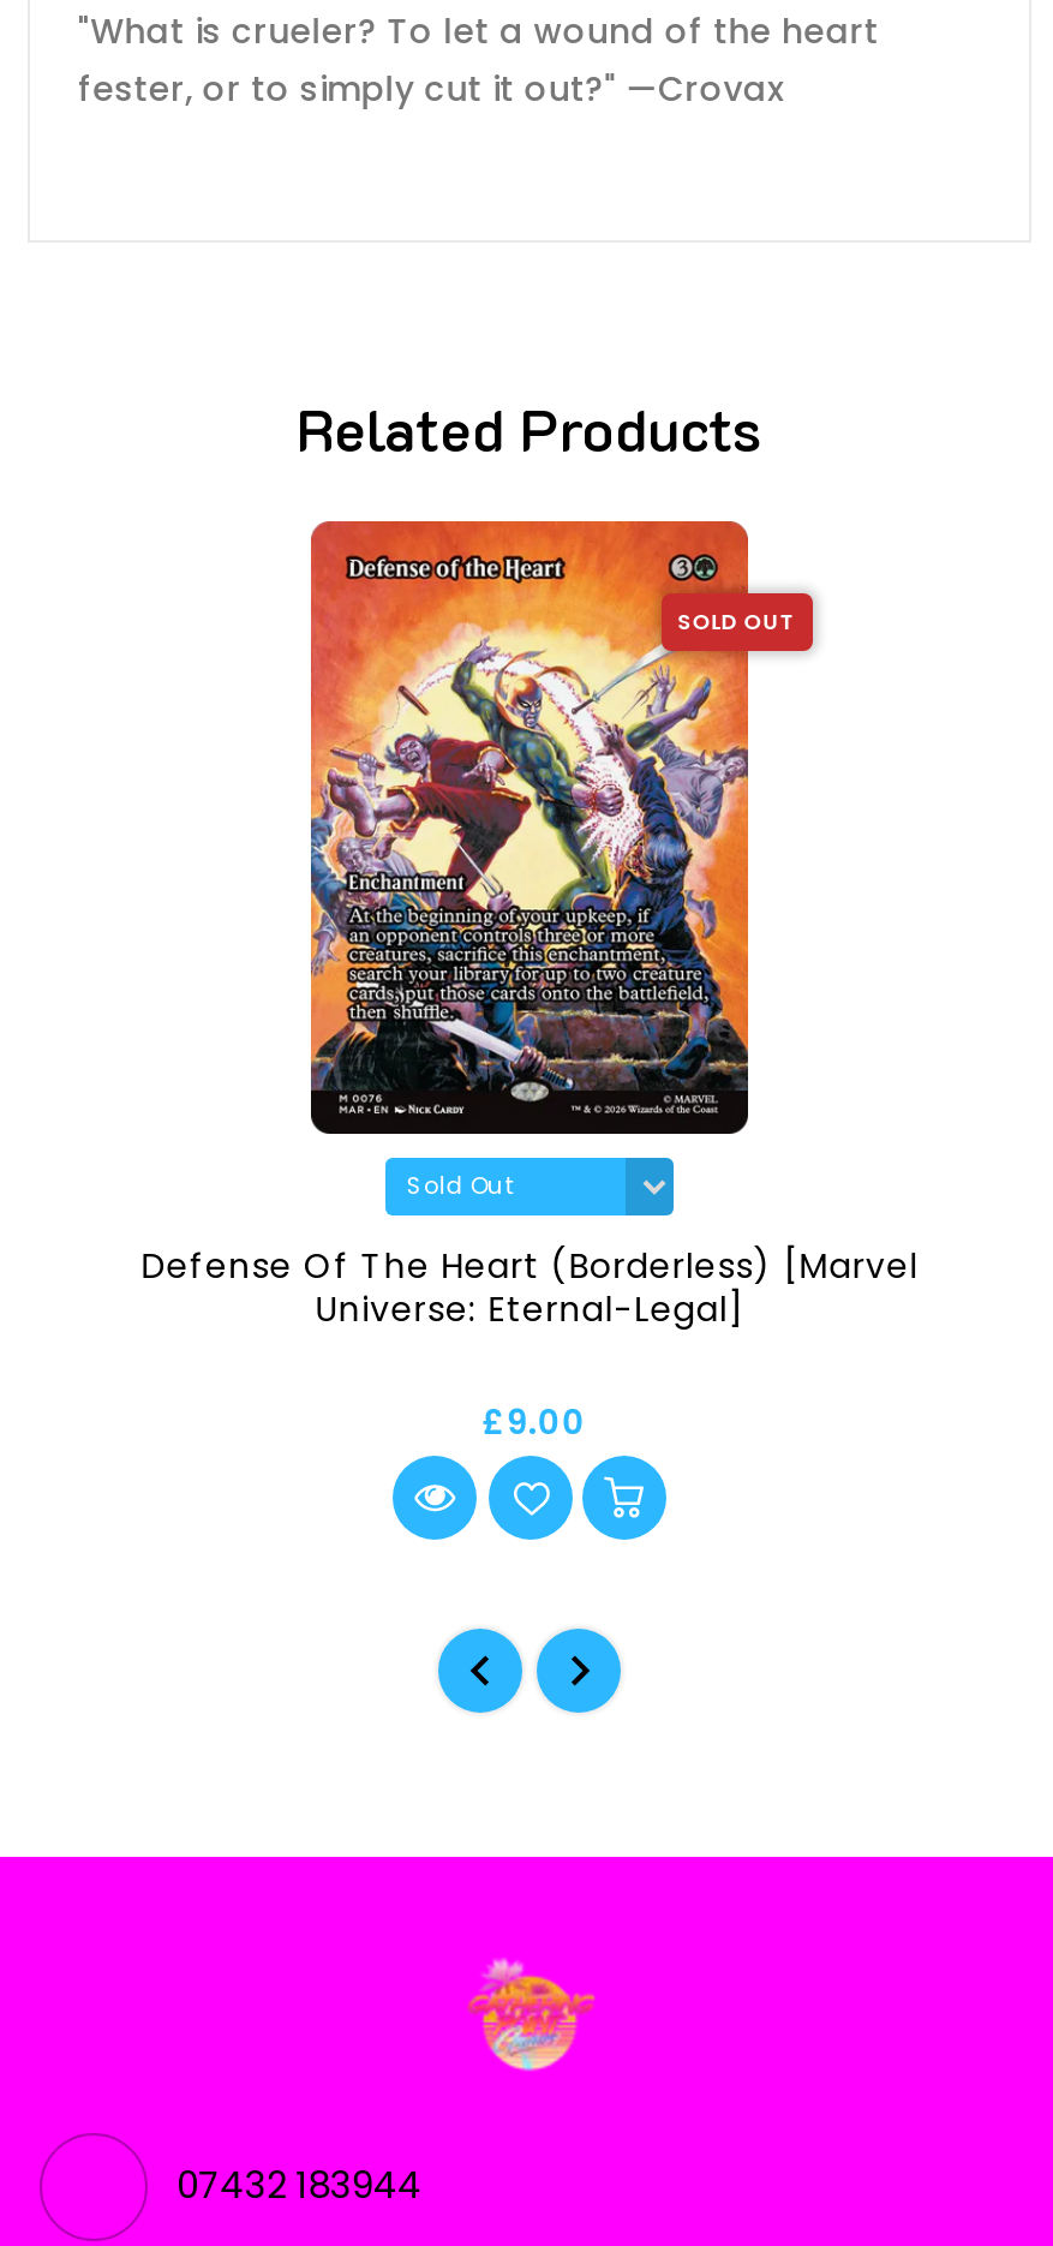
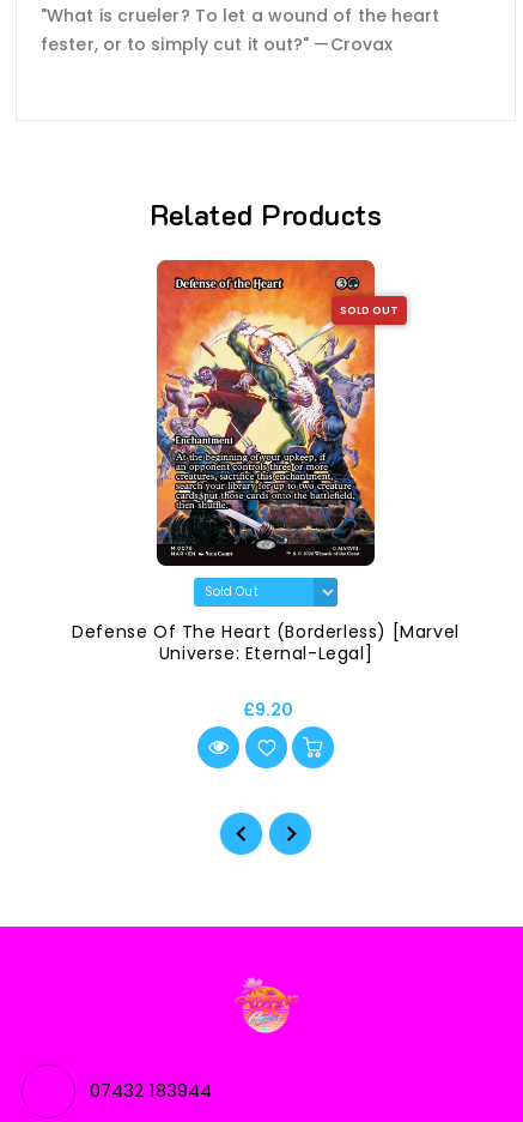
- £9.00
+ £9.20
